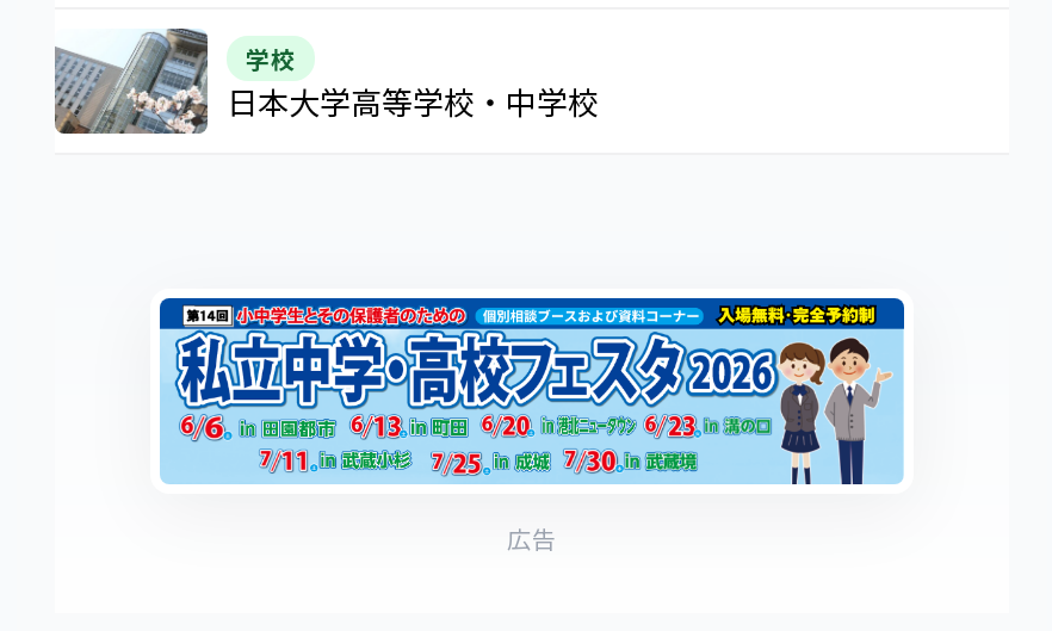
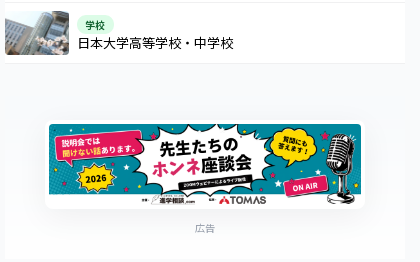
- [image]
+ [image]
